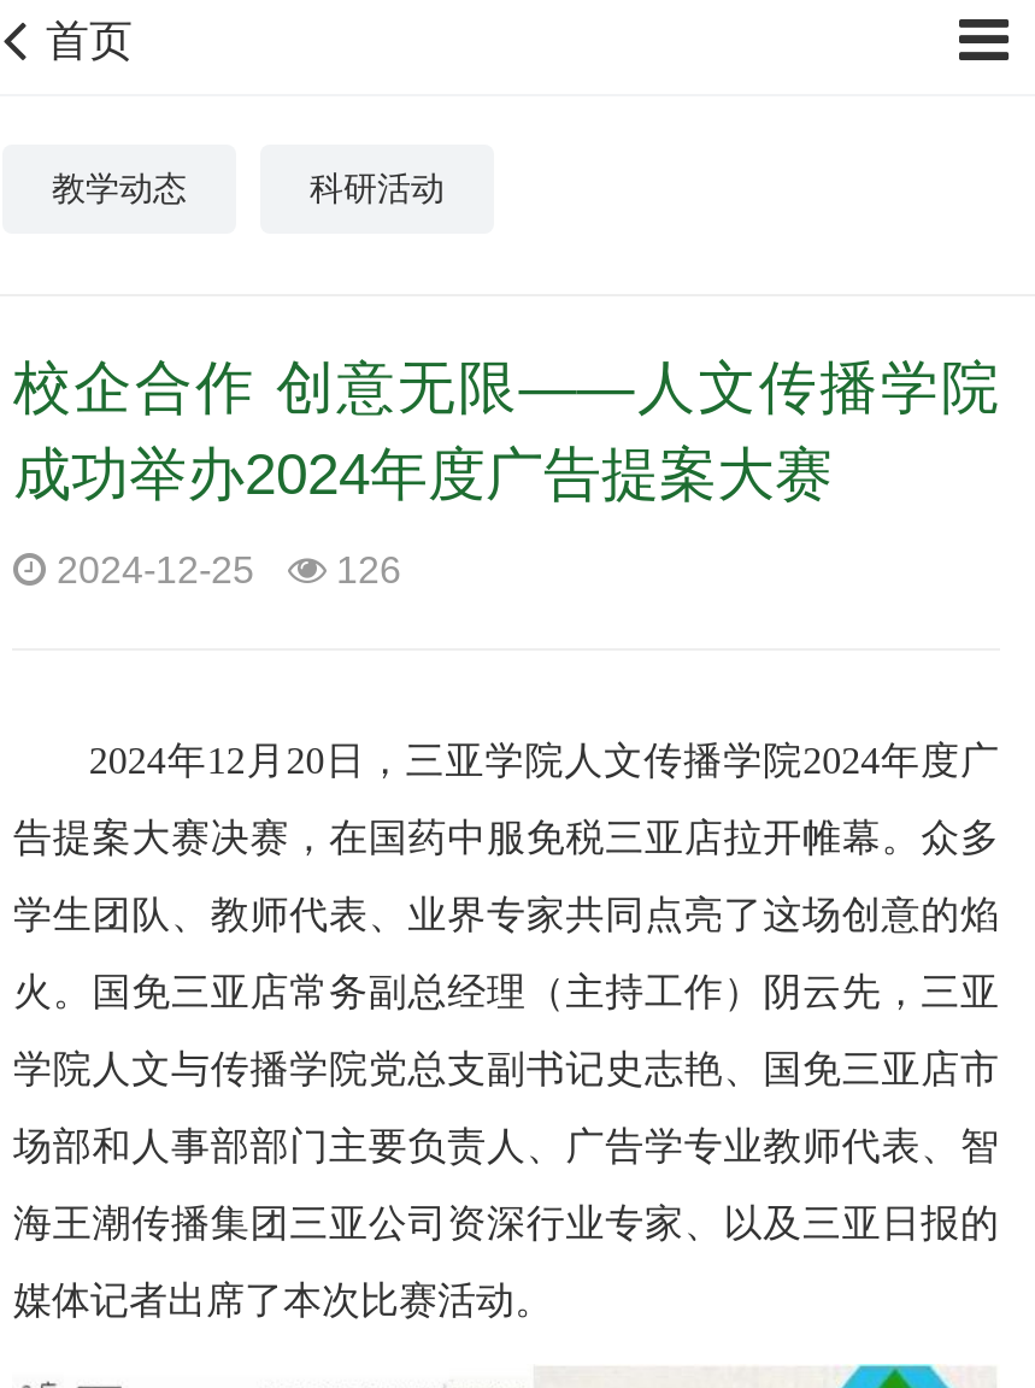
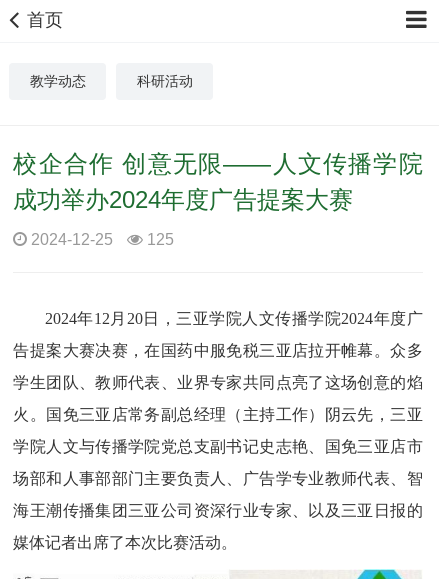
- 2024-12-25 126
+ 2024-12-25 125
